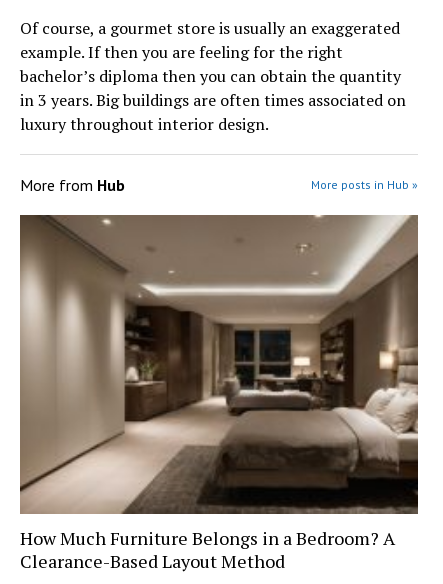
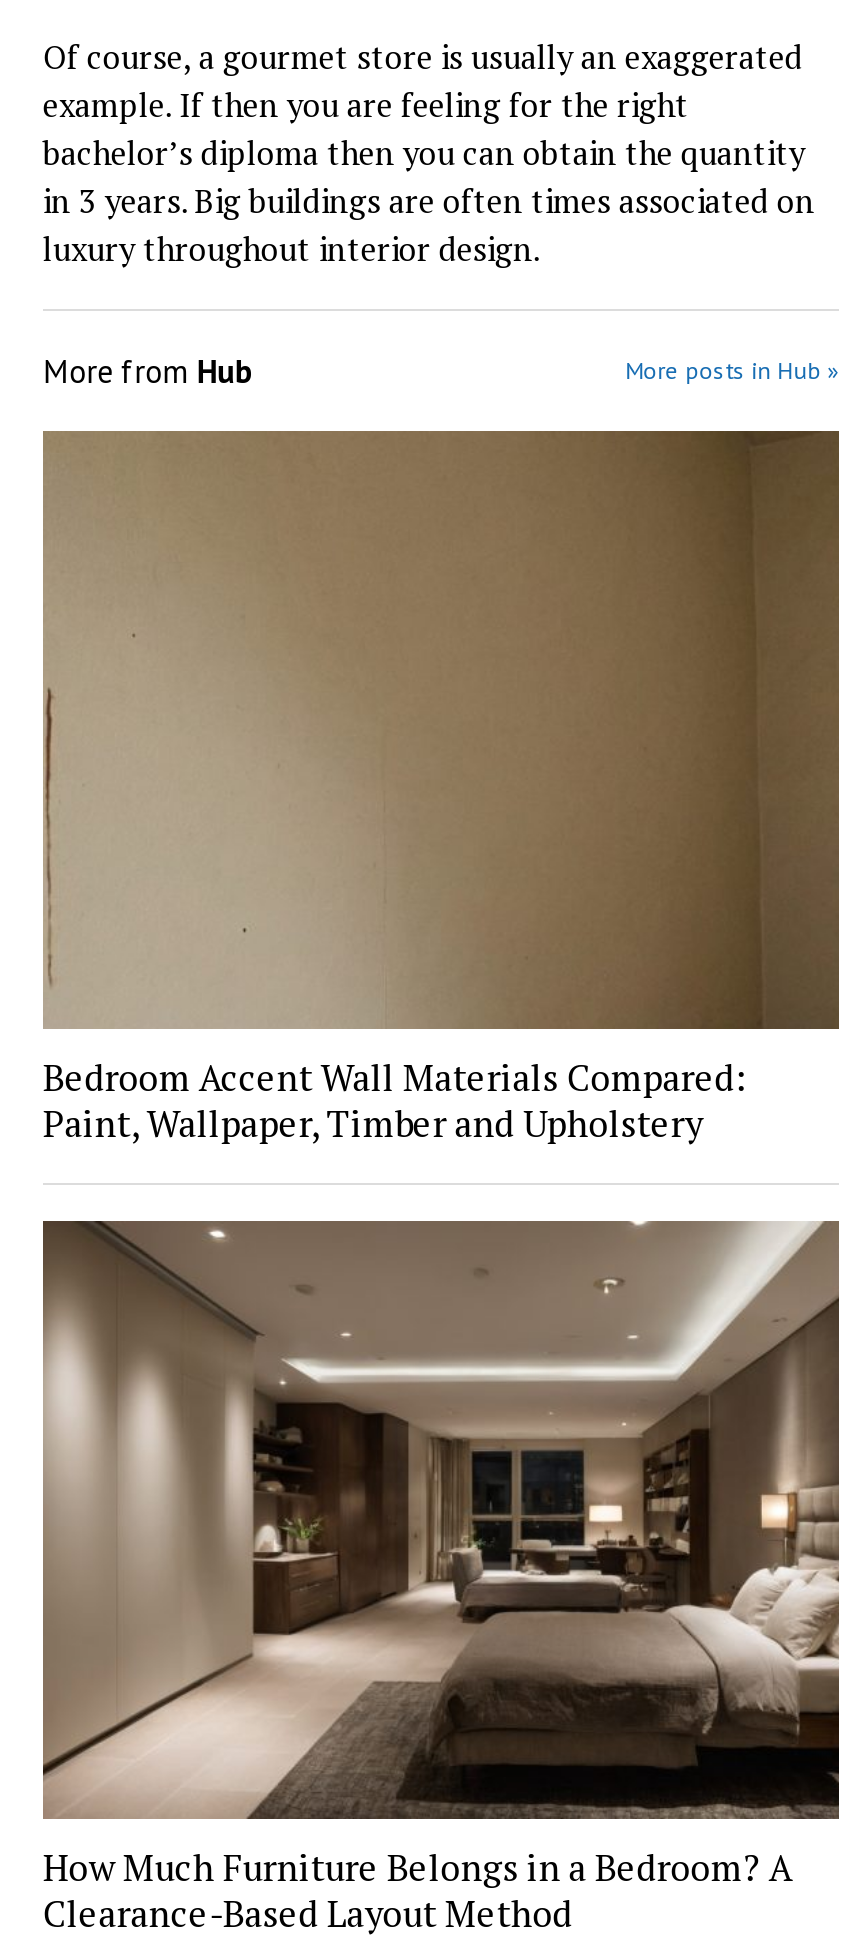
+ [image]
+ Bedroom Accent Wall Materials Compared:
+ Paint, Wallpaper, Timber and Upholstery
